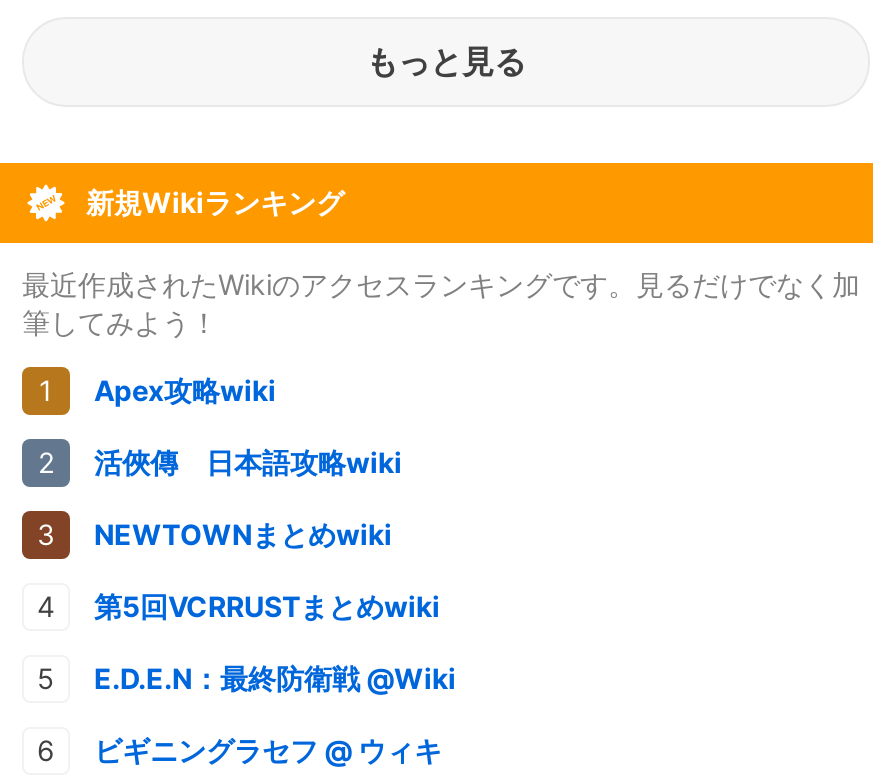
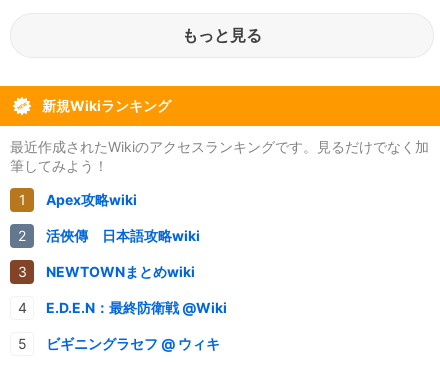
- 第5回VCRRUSTまとめwiki
